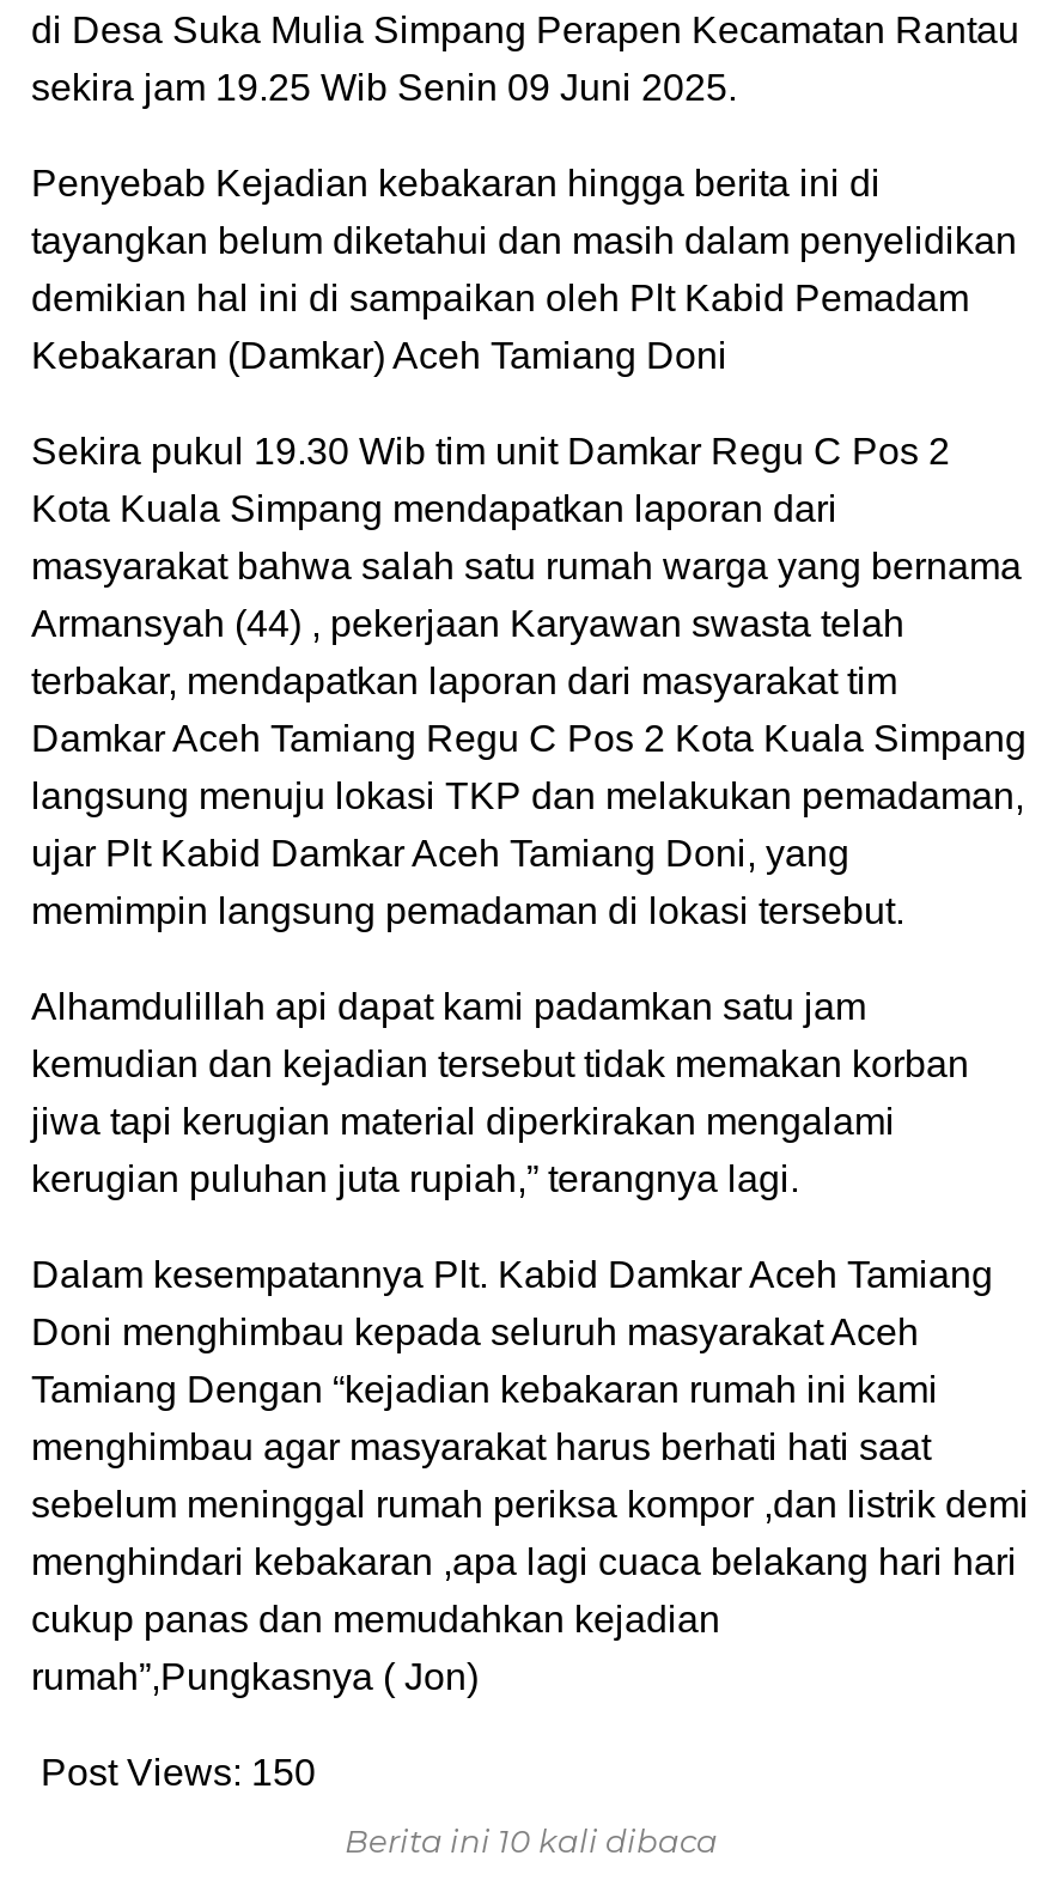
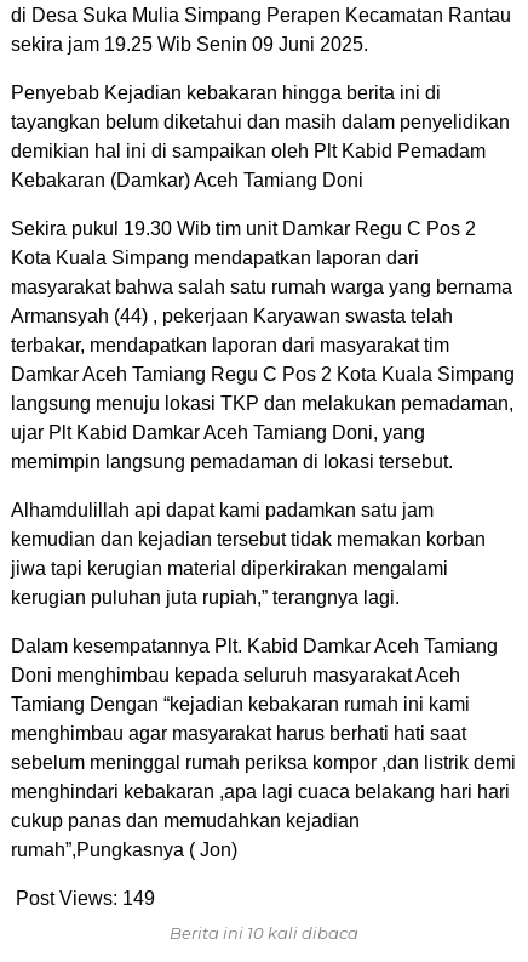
- Post Views: 150
+ Post Views: 149
